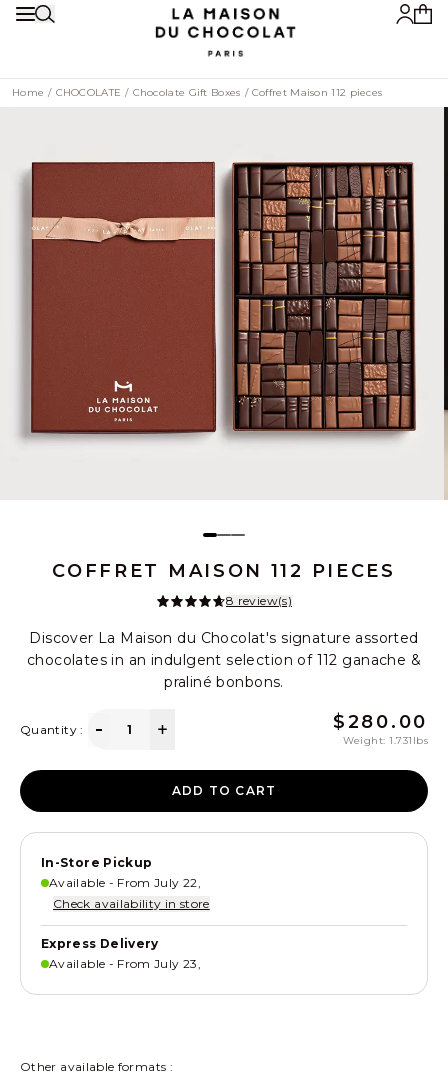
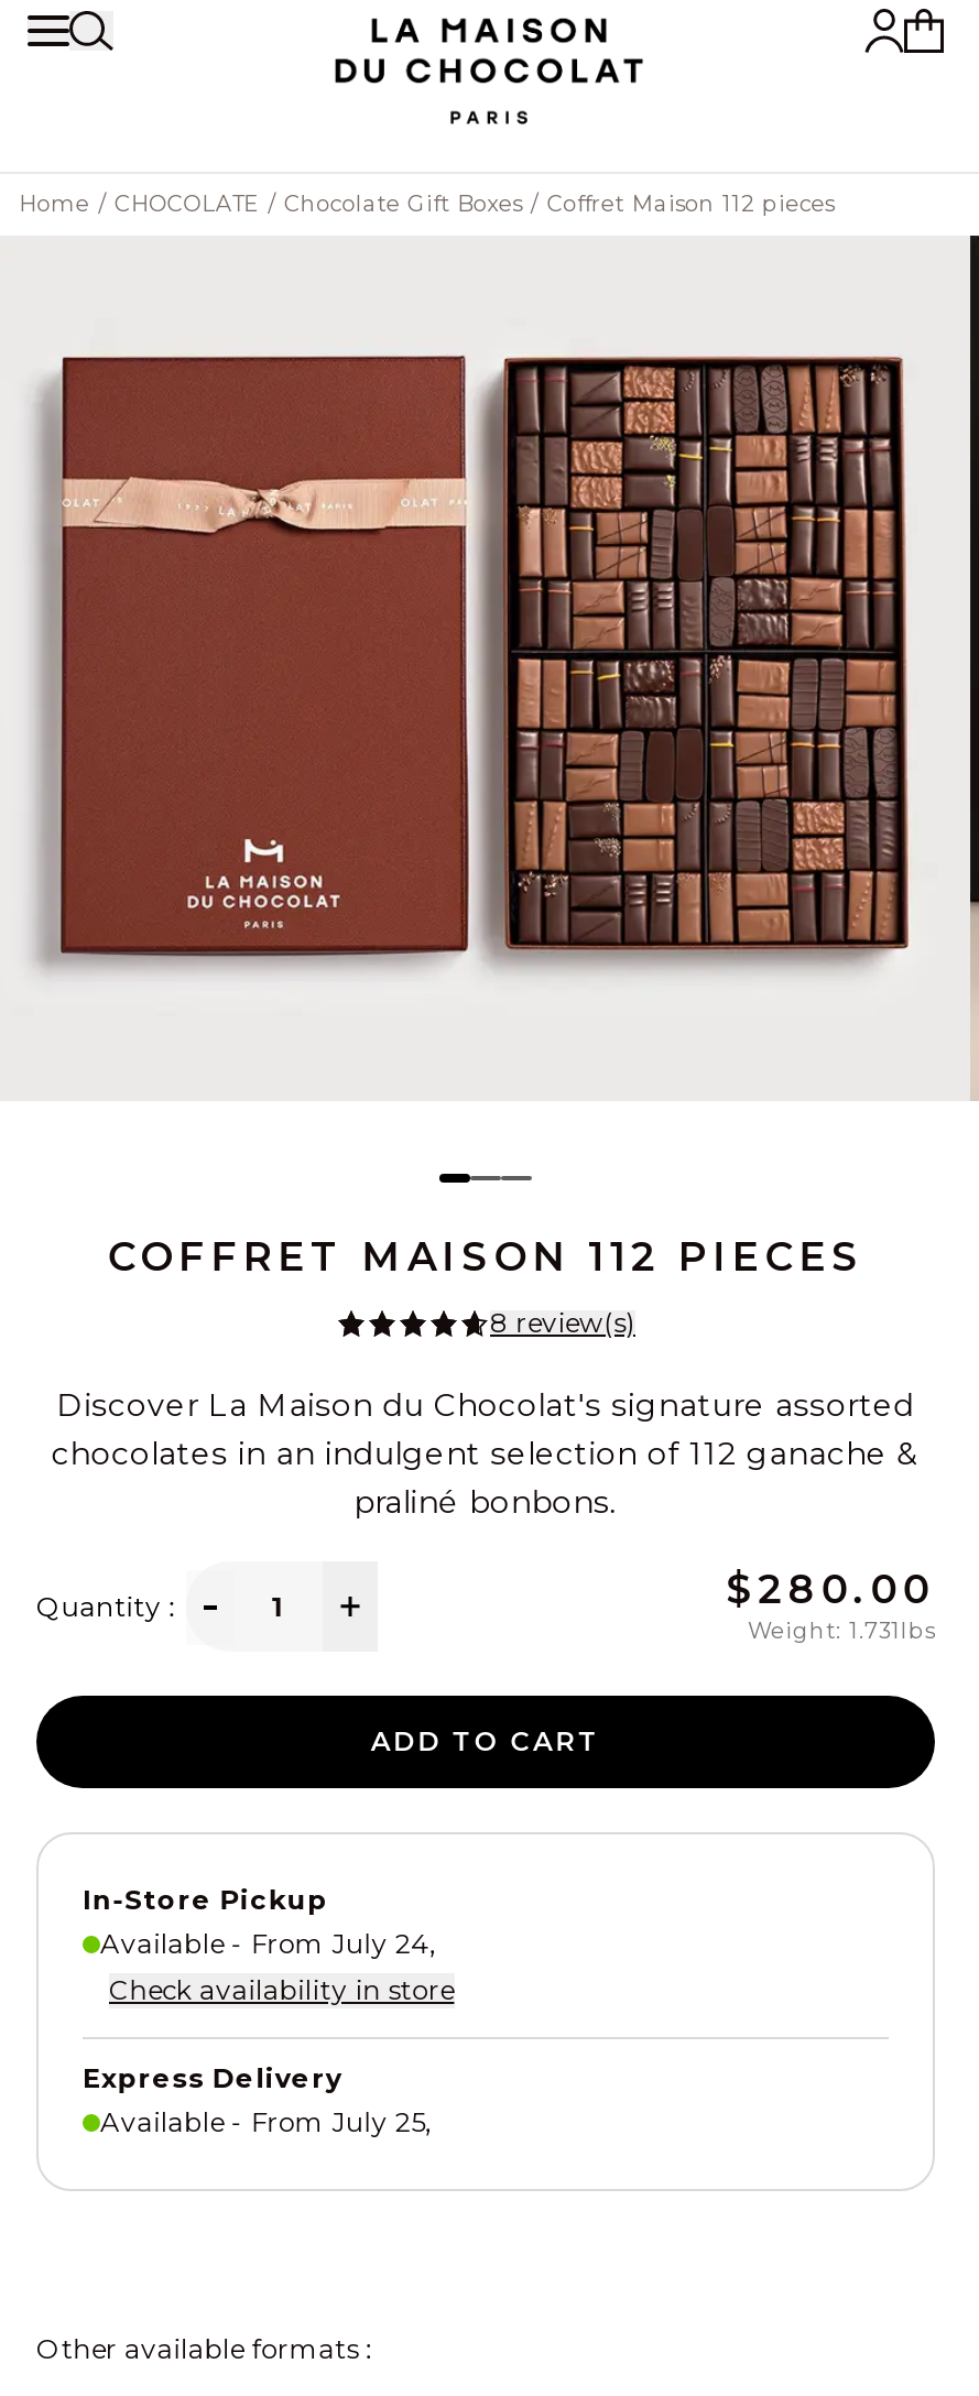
- Available - From July 22,
+ Available - From July 24,

- Available - From July 23,
+ Available - From July 25,
